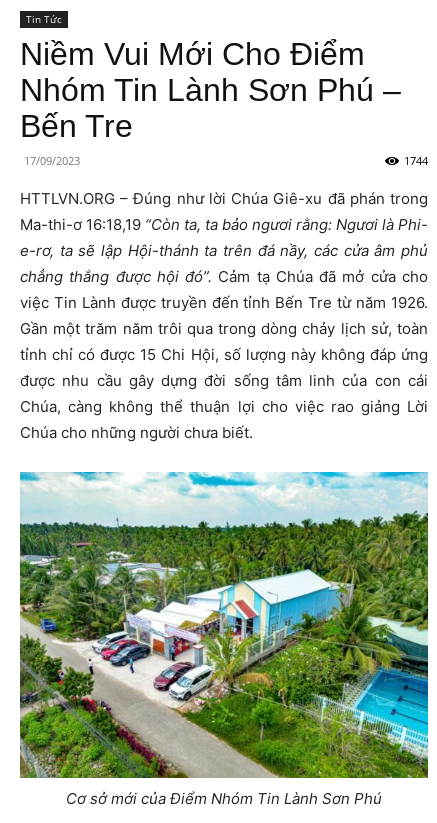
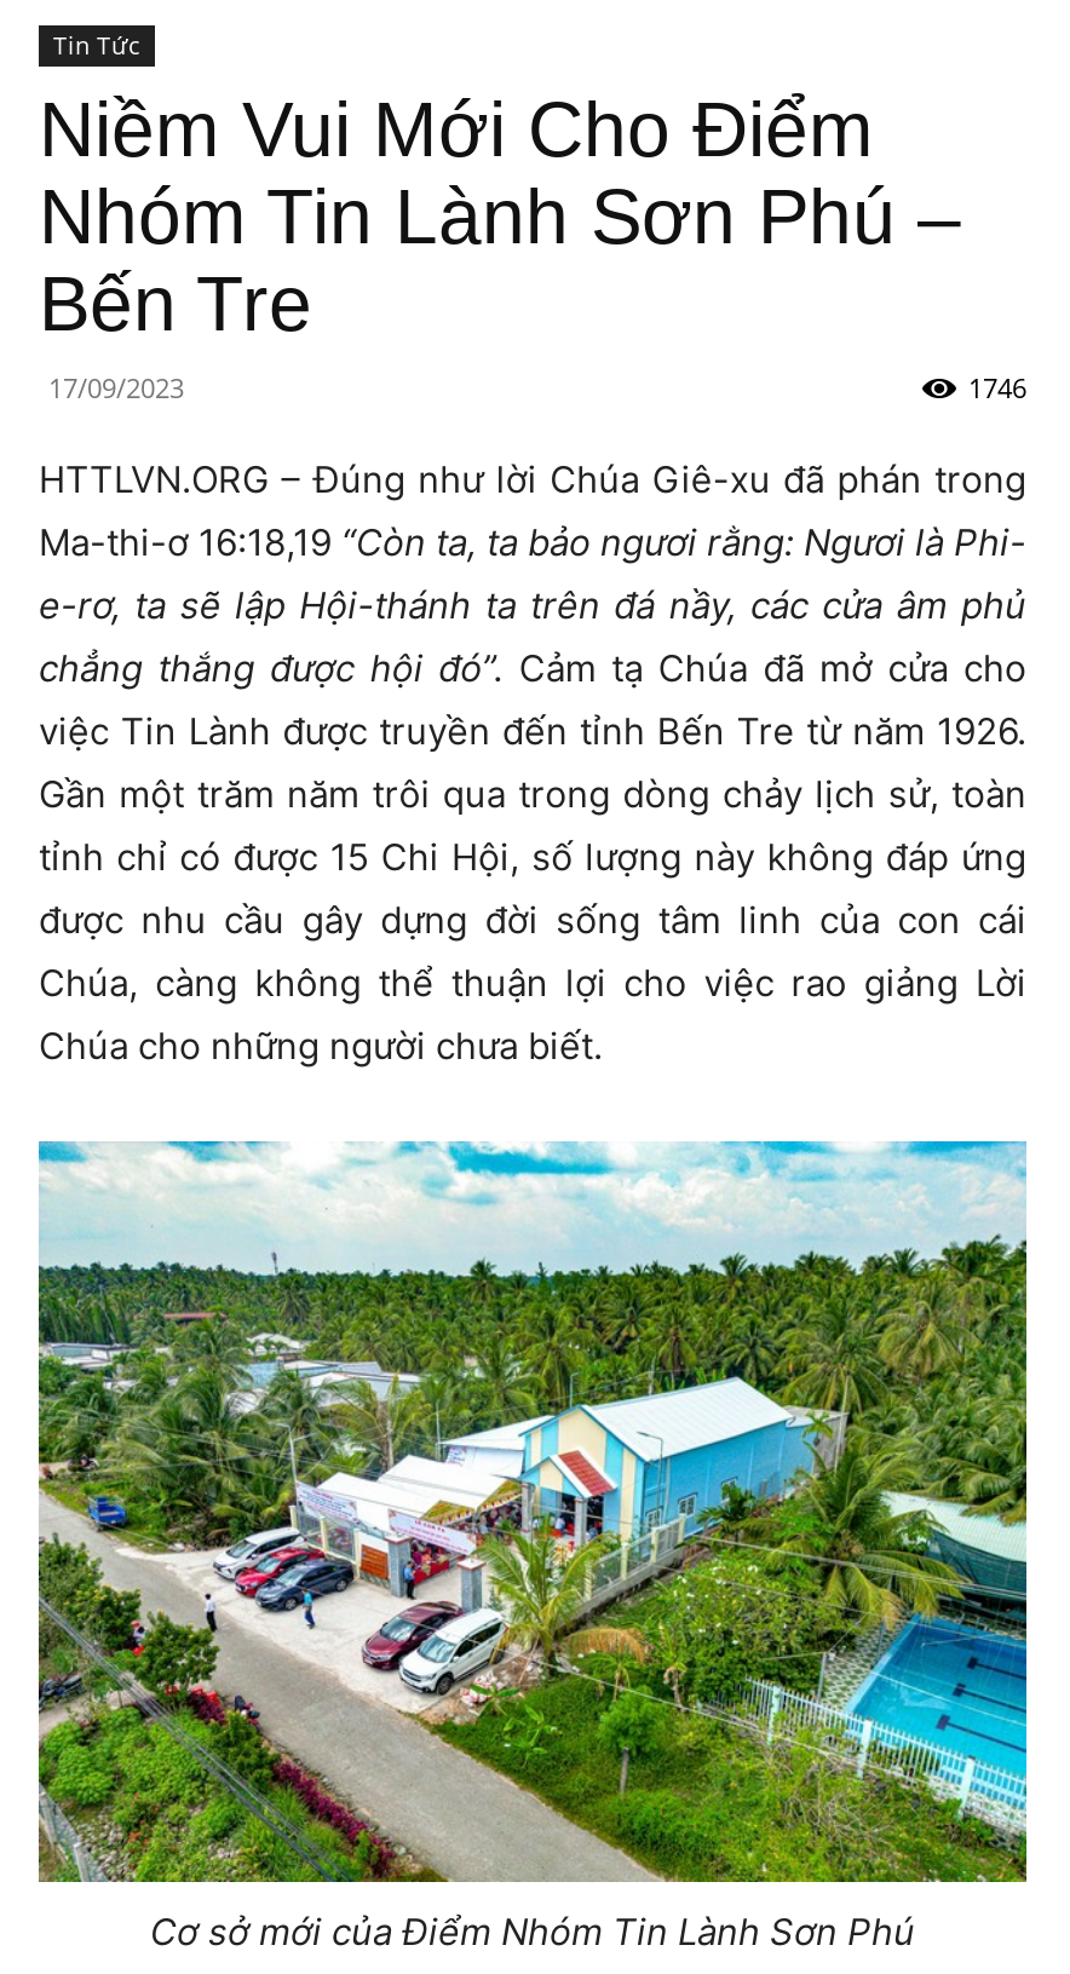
- 1744
+ 1746
